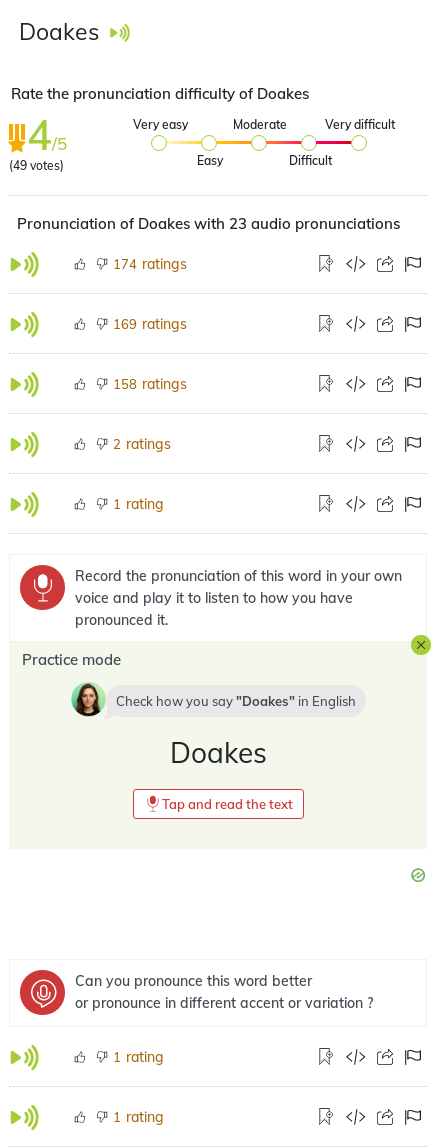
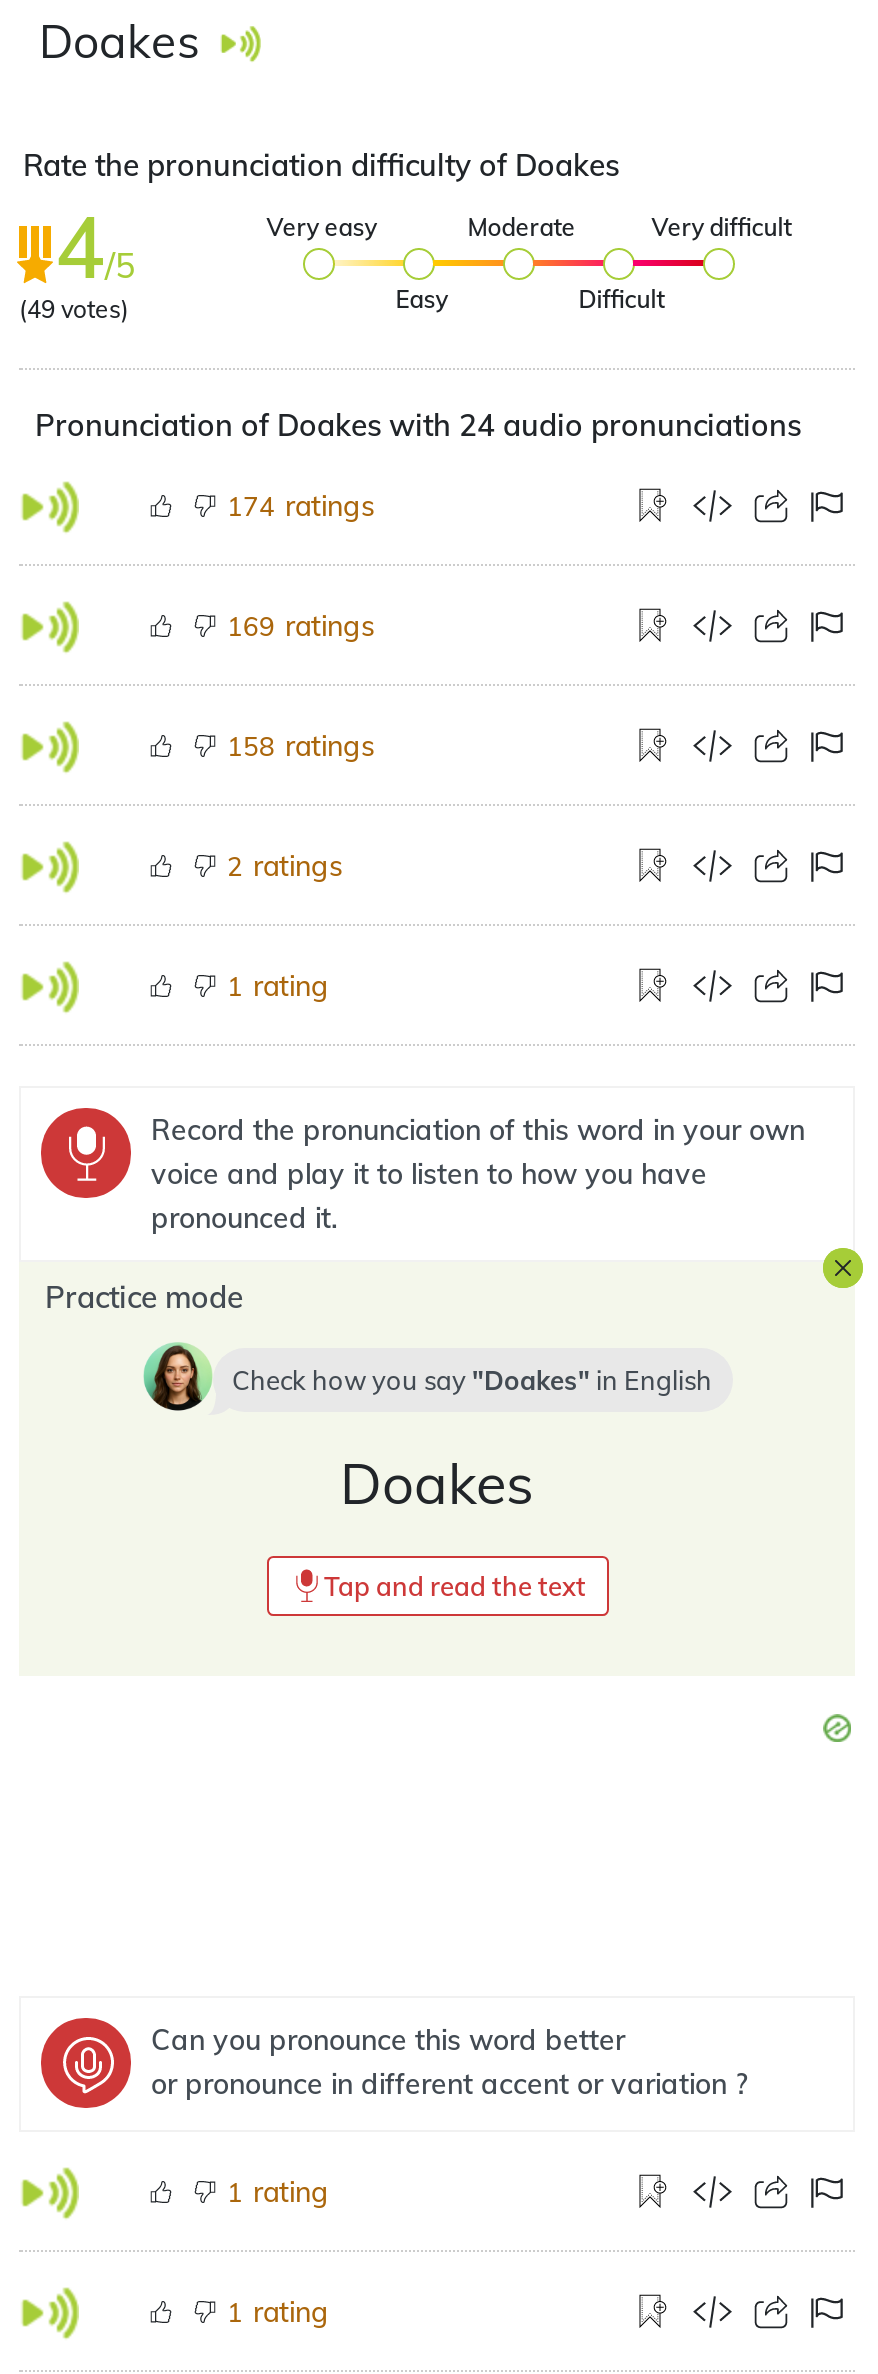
- Pronunciation of Doakes with 23 audio pronunciations
+ Pronunciation of Doakes with 24 audio pronunciations
